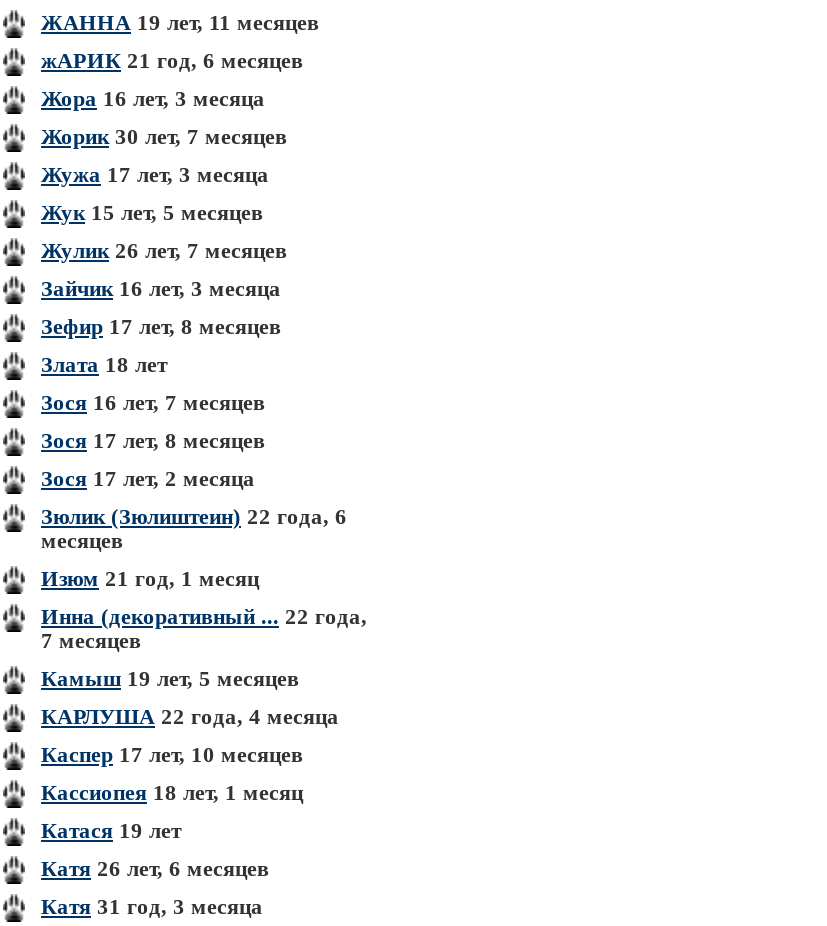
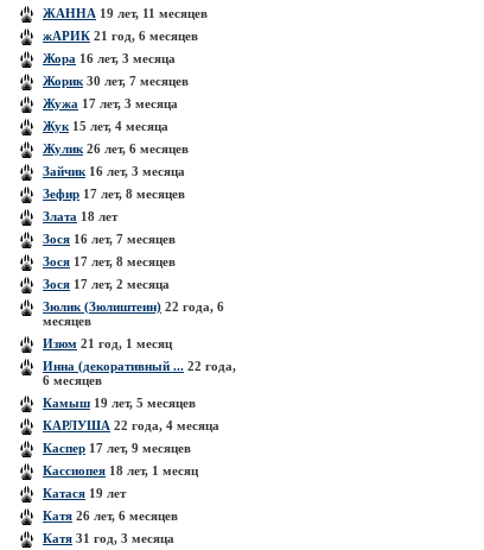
- Жук 15 лет, 5 месяцев
+ Жук 15 лет, 4 месяца

- Жулик 26 лет, 7 месяцев
+ Жулик 26 лет, 6 месяцев

- 7 месяцев
+ 6 месяцев

- Каспер 17 лет, 10 месяцев
+ Каспер 17 лет, 9 месяцев
